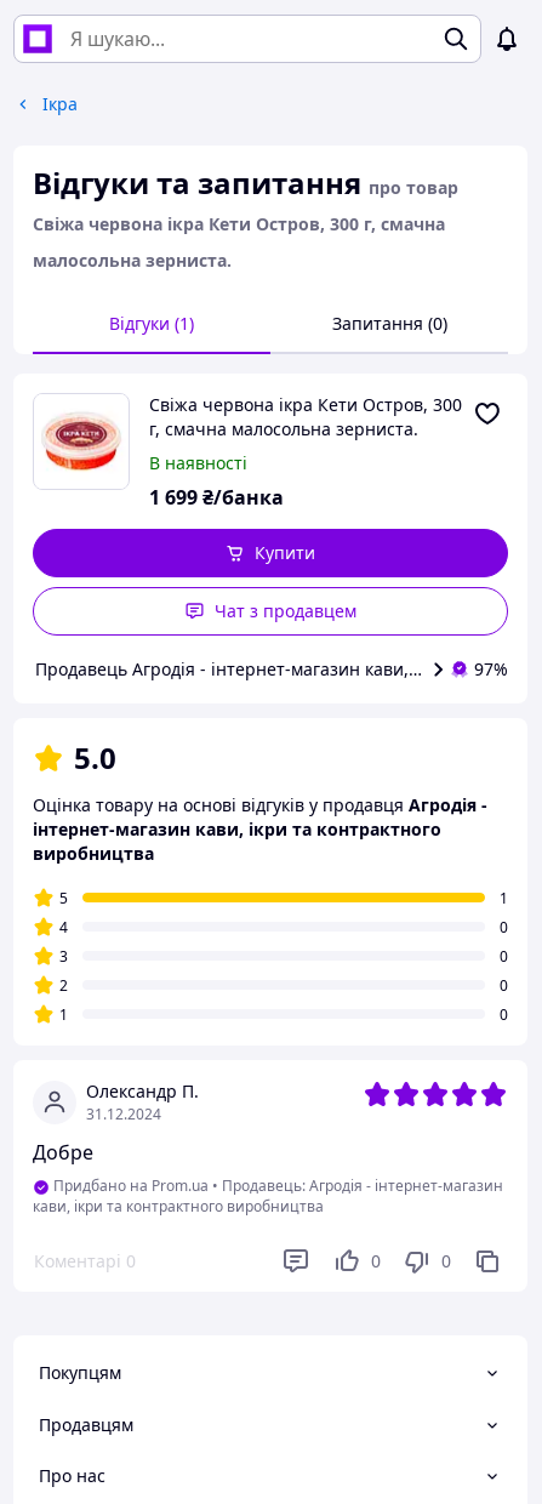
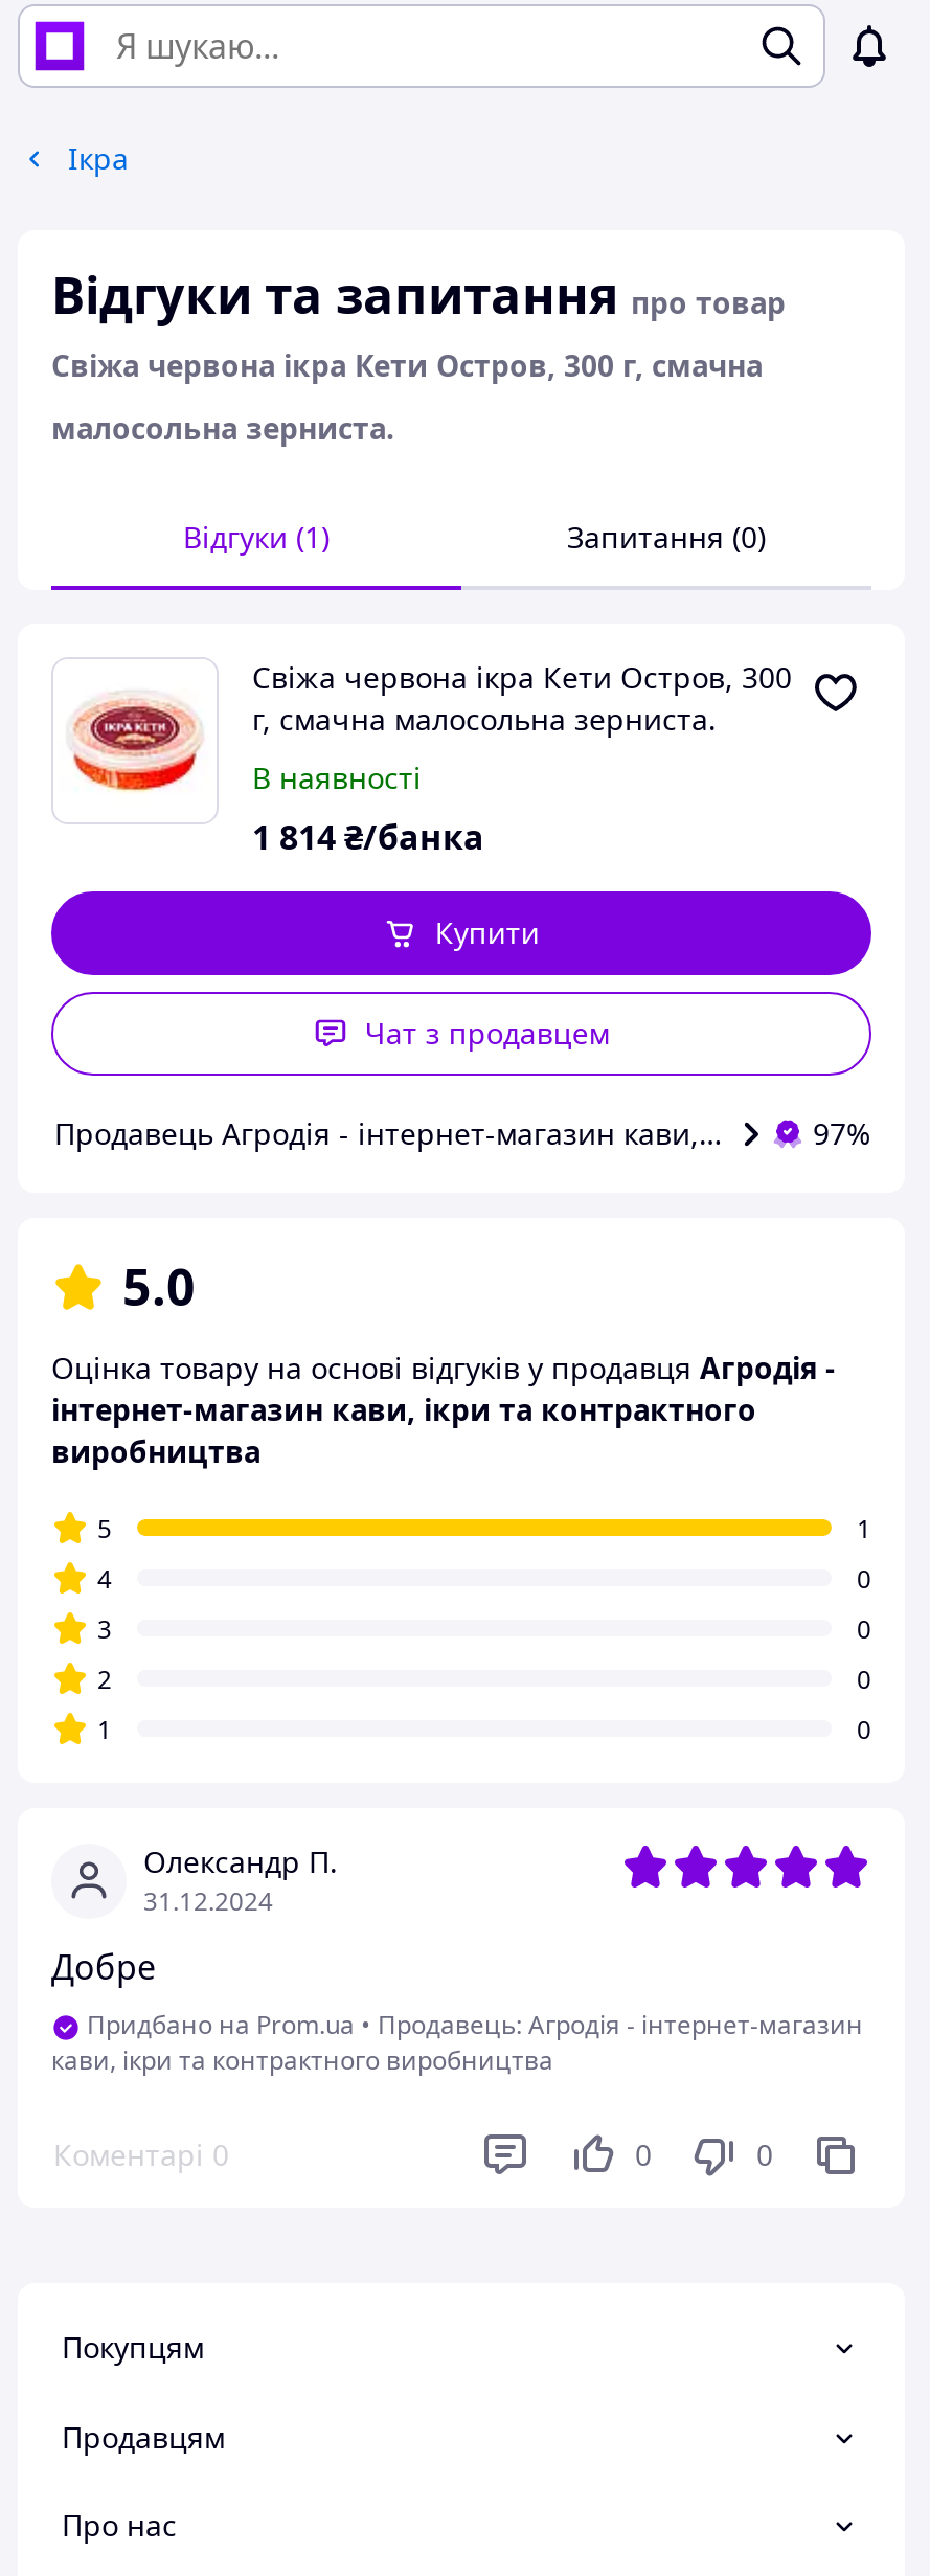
- 1 699 ₴/банка
+ 1 814 ₴/банка
